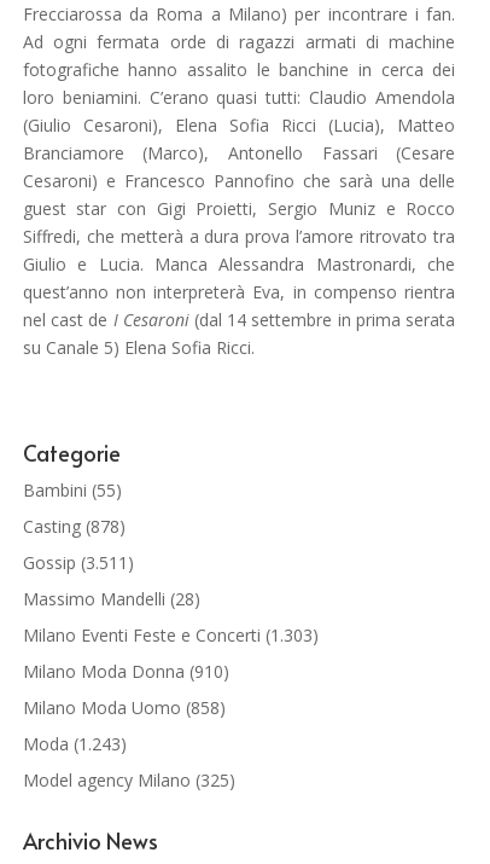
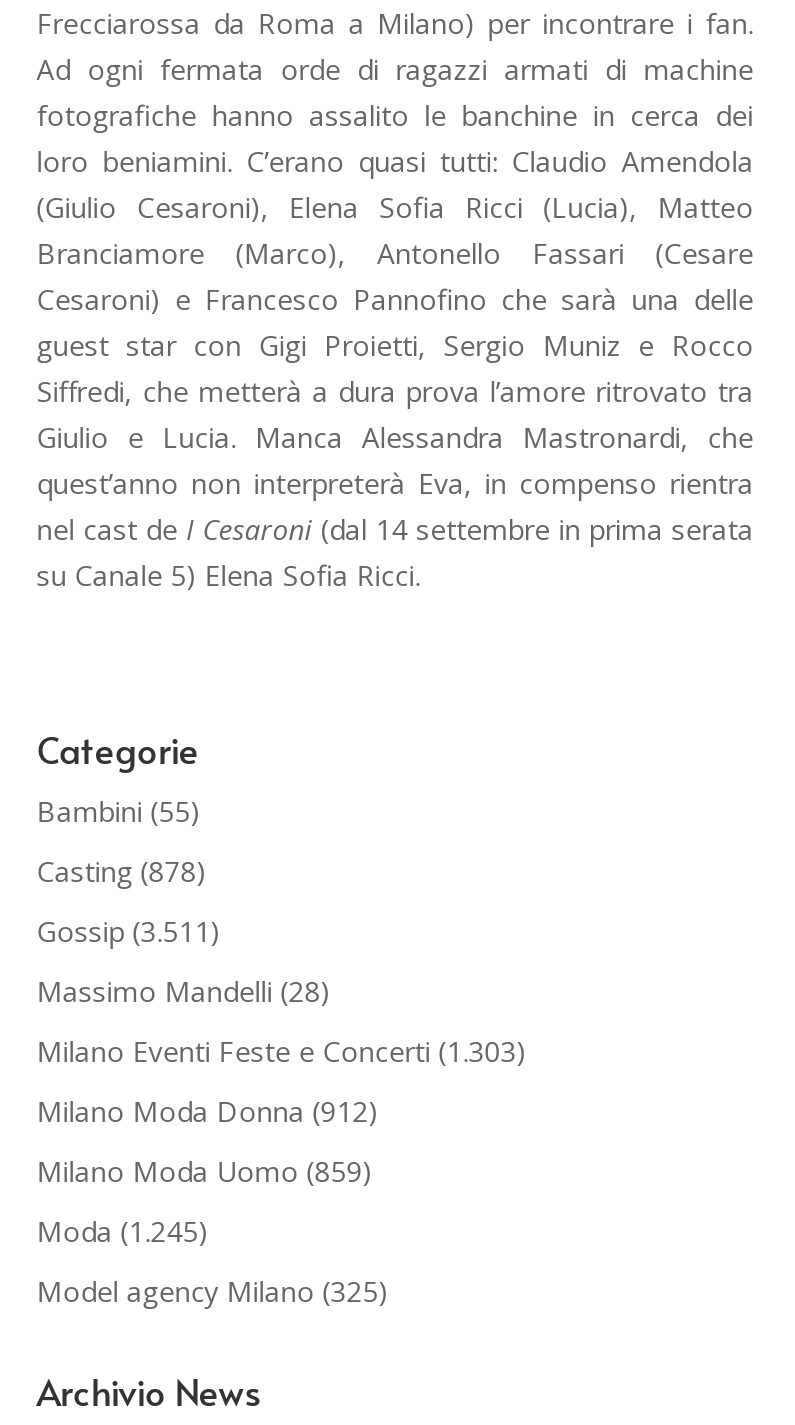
- Milano Moda Donna (910)
+ Milano Moda Donna (912)

- Milano Moda Uomo (858)
+ Milano Moda Uomo (859)

- Moda (1.243)
+ Moda (1.245)
